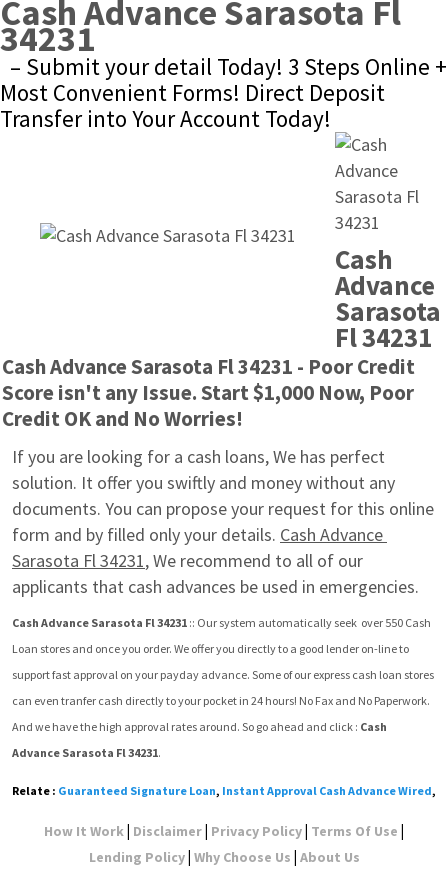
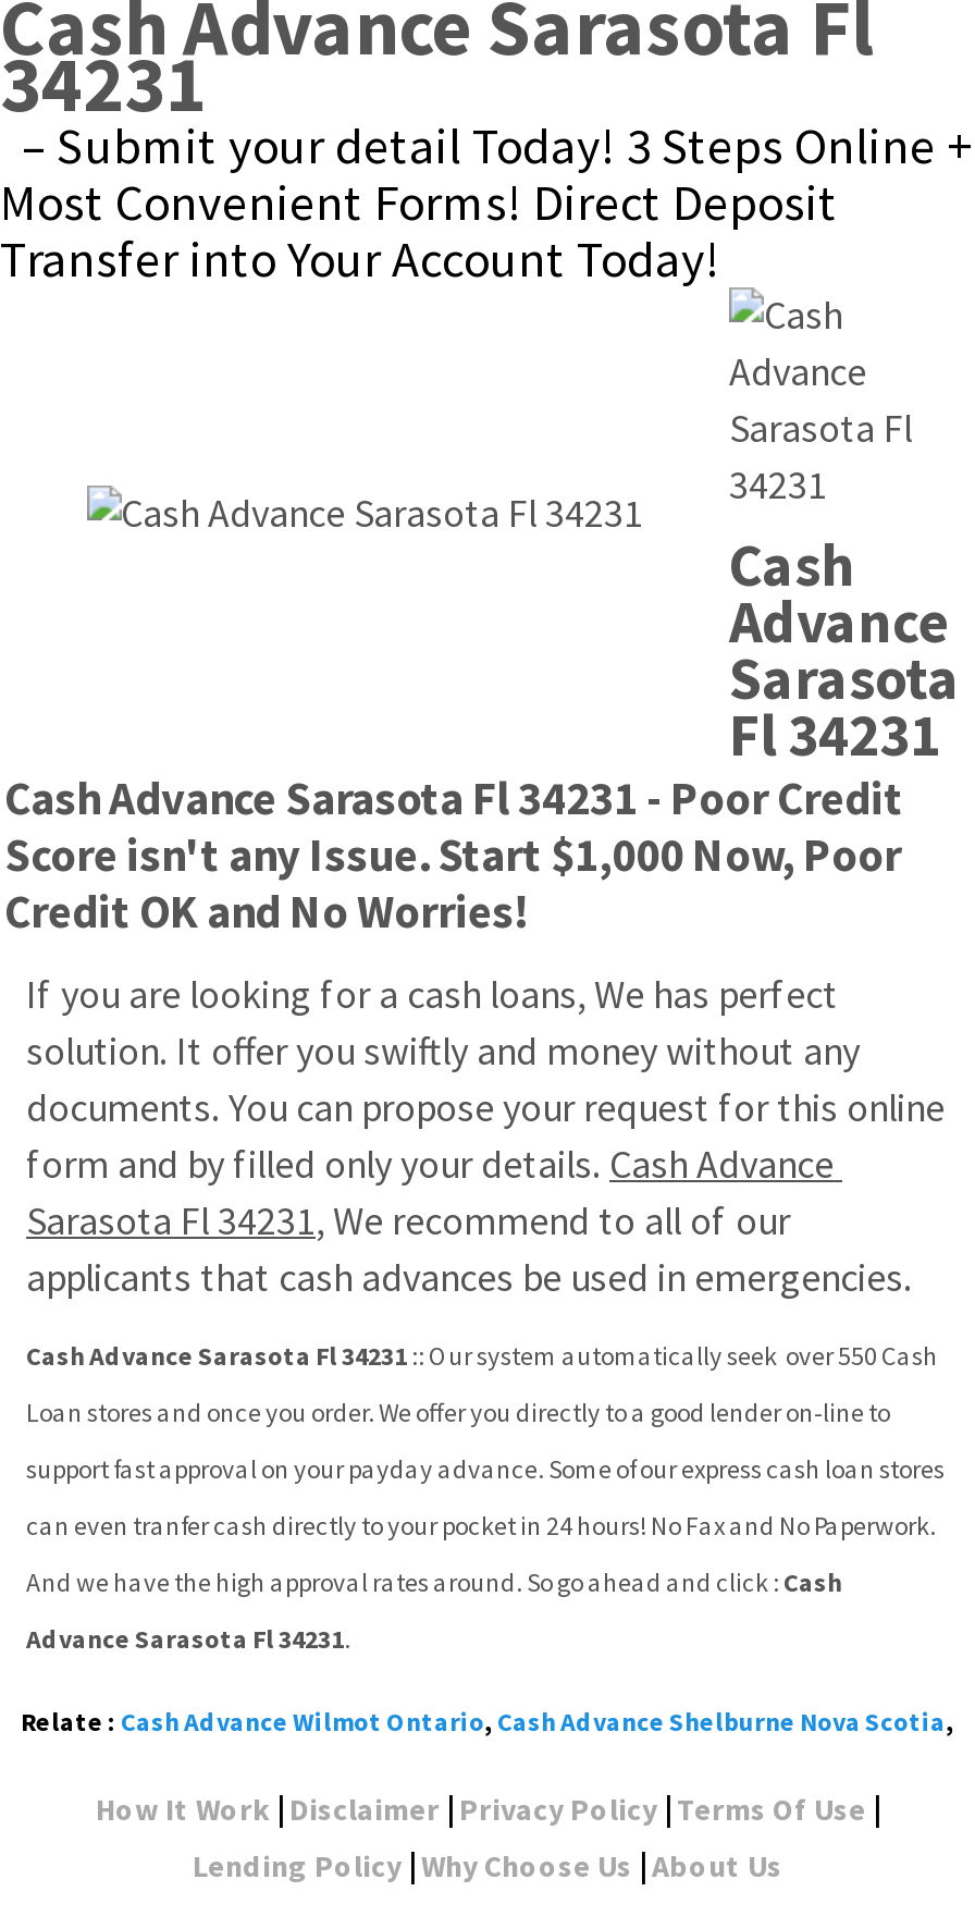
- Relate : Guaranteed Signature Loan, Instant Approval Cash Advance Wired,
+ Relate : Cash Advance Wilmot Ontario, Cash Advance Shelburne Nova Scotia,
